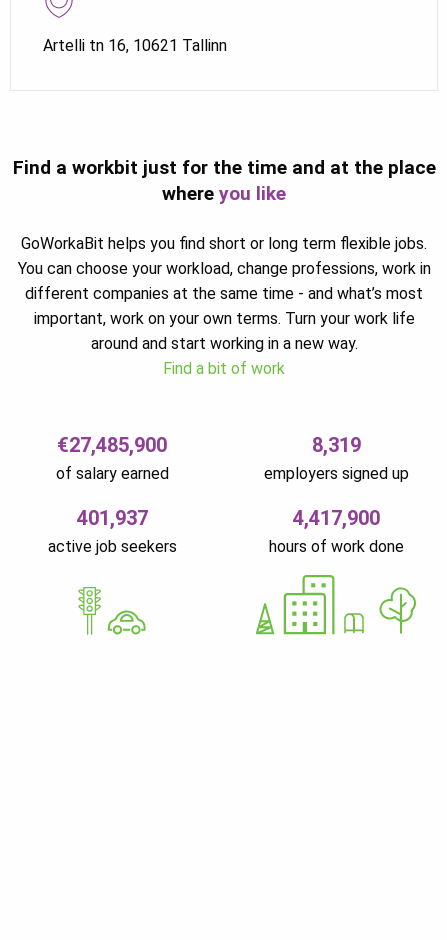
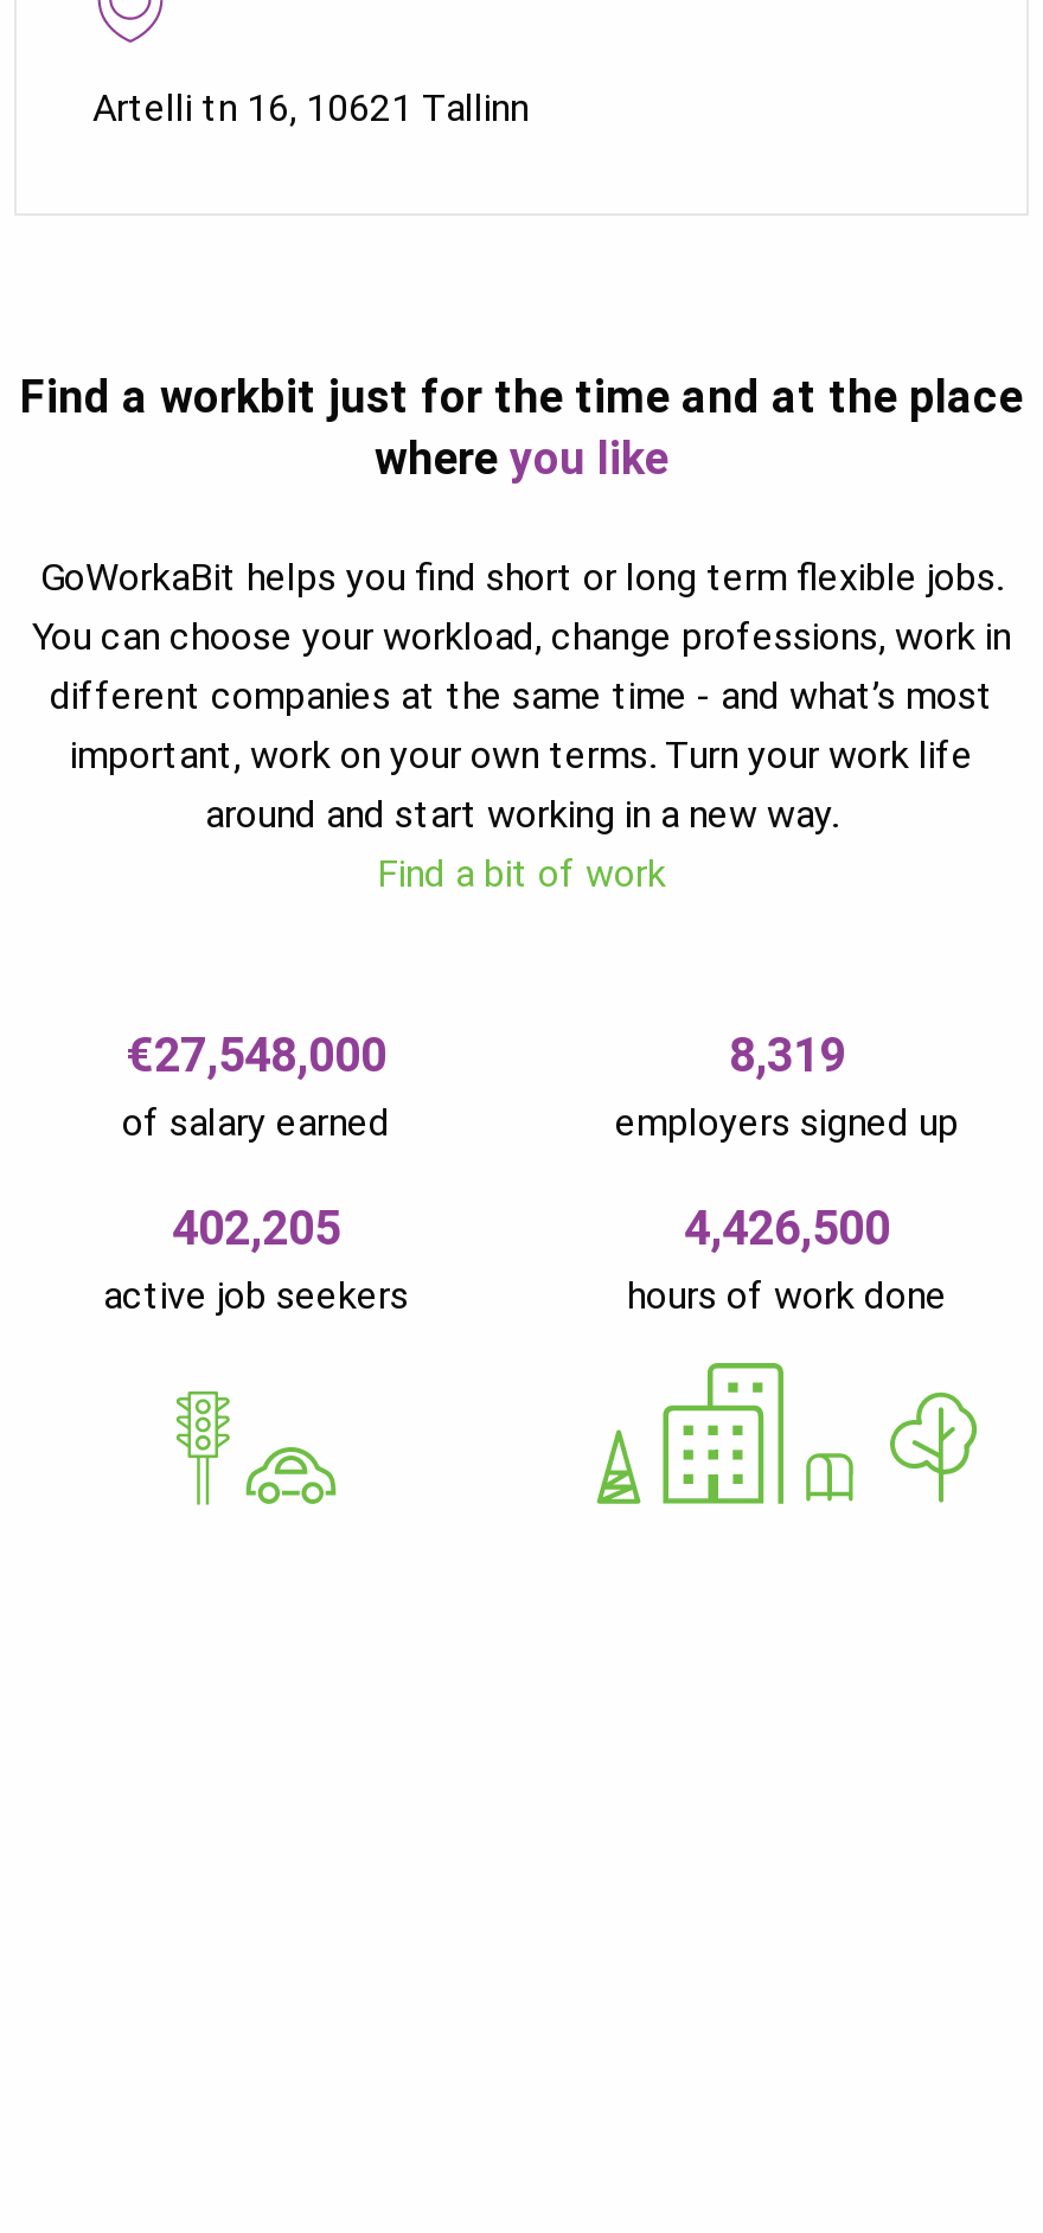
- €27,485,900
+ €27,548,000

- 401,937
+ 402,205

- 4,417,900
+ 4,426,500
